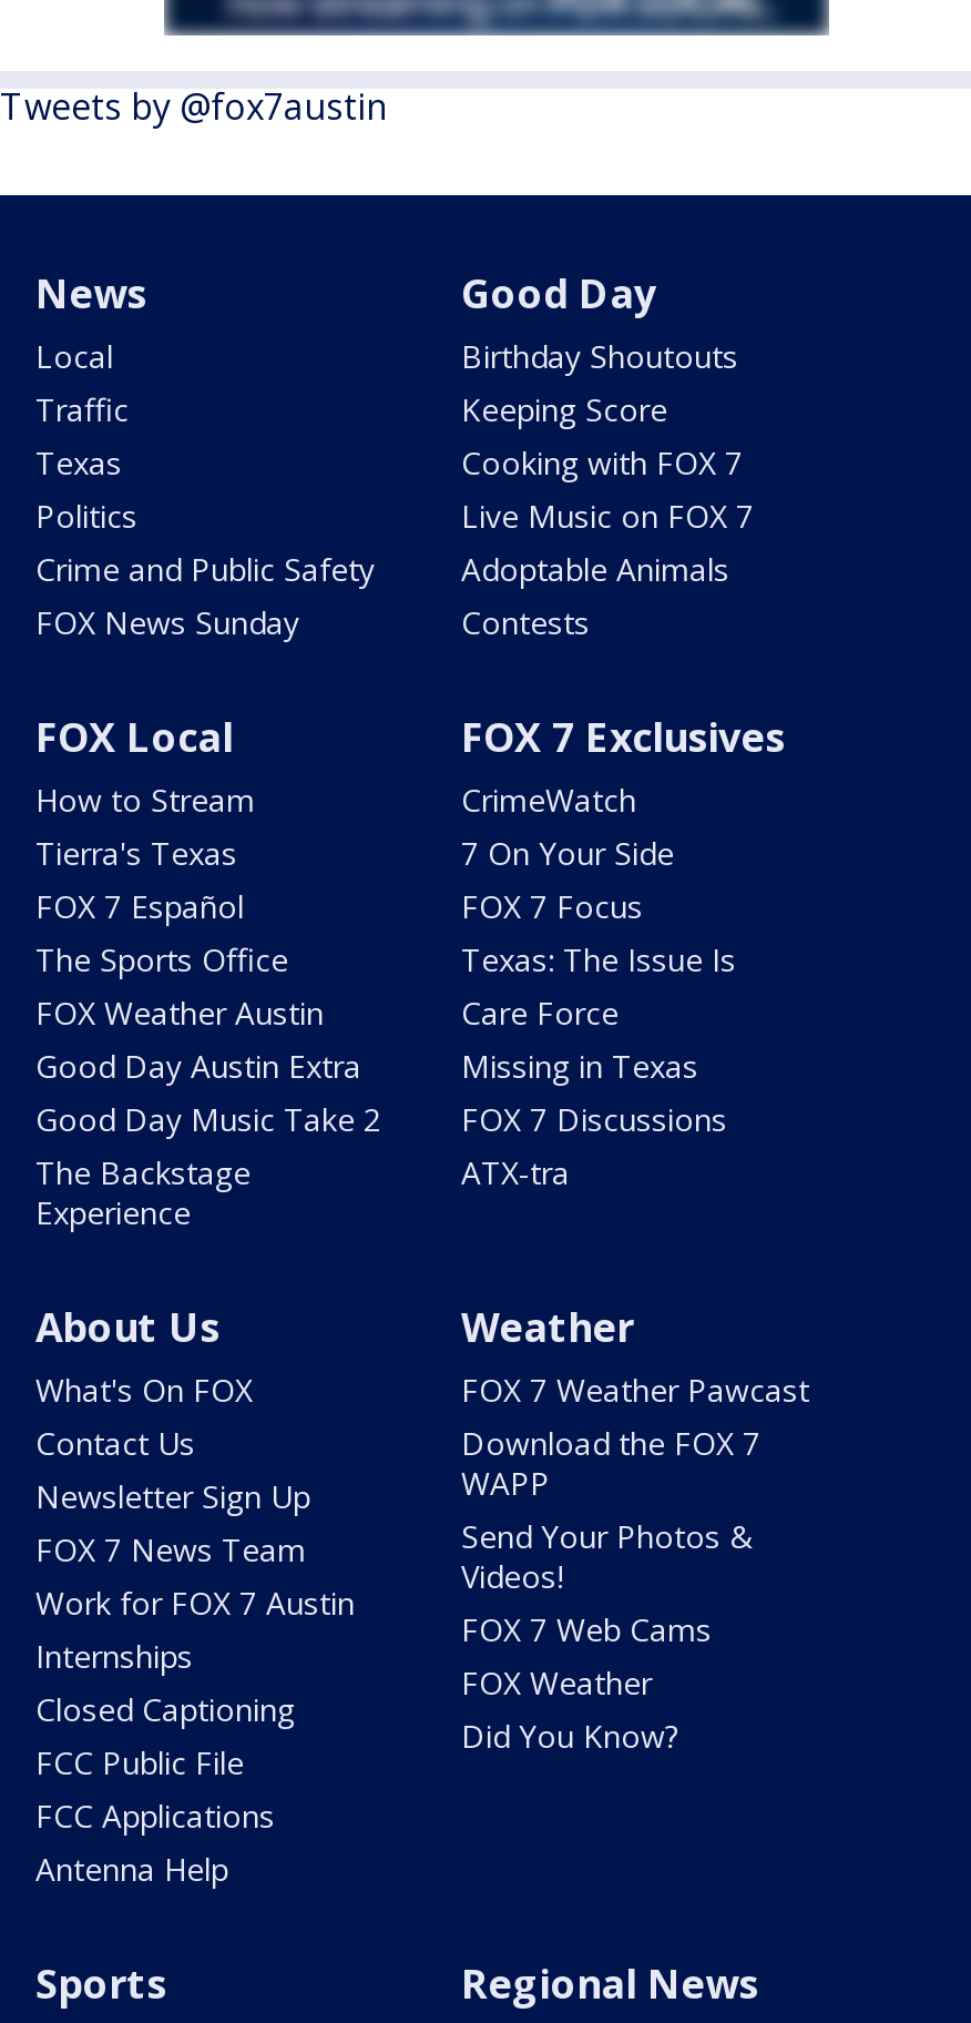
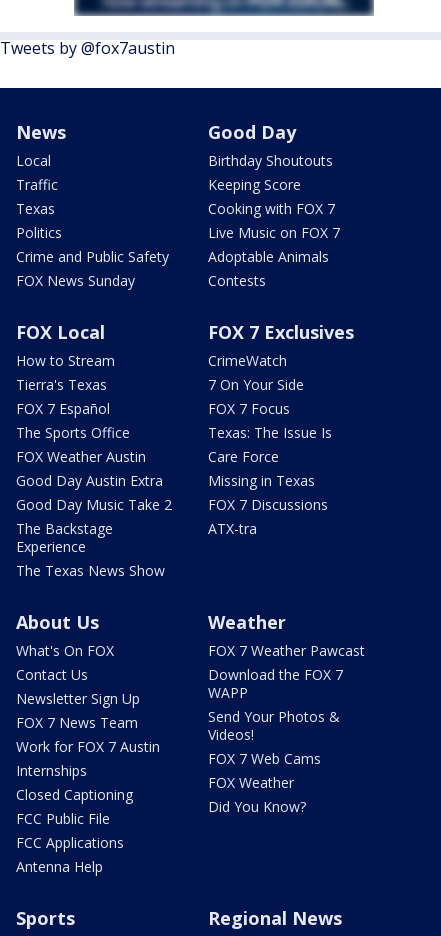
+ The Texas News Show
